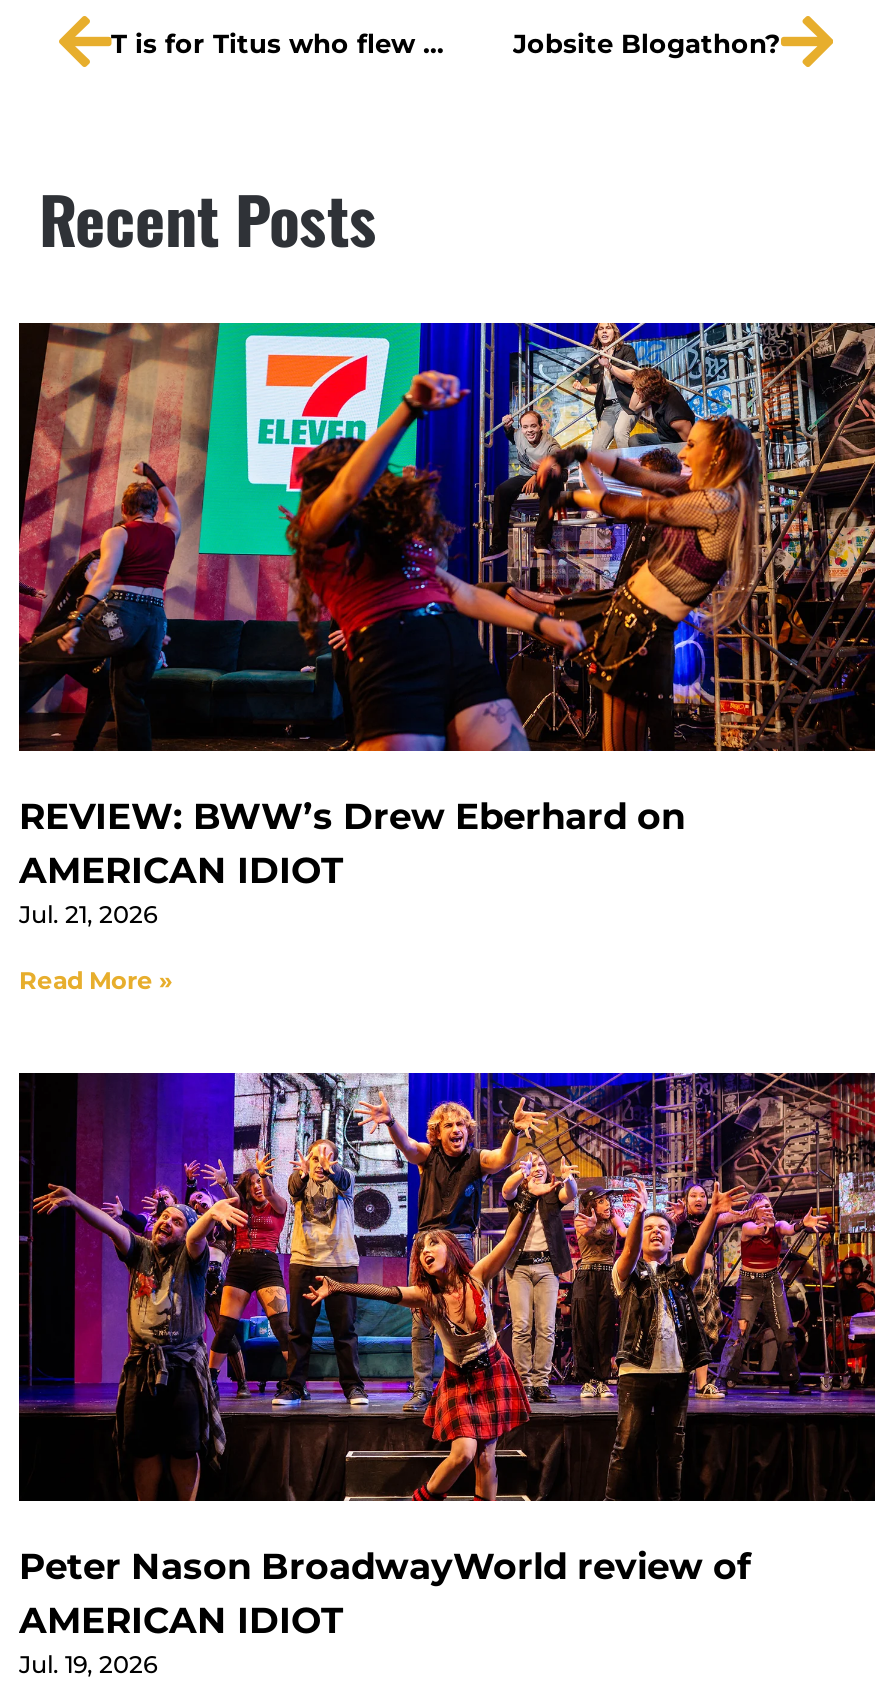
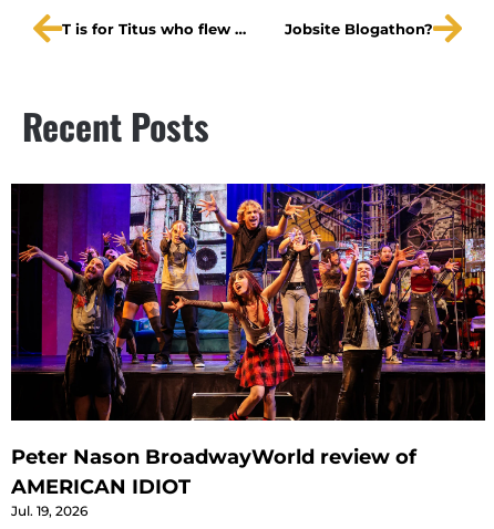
- [image]
- REVIEW: BWW’s Drew Eberhard on
- AMERICAN IDIOT
- Jul. 21, 2026
- Read More »
